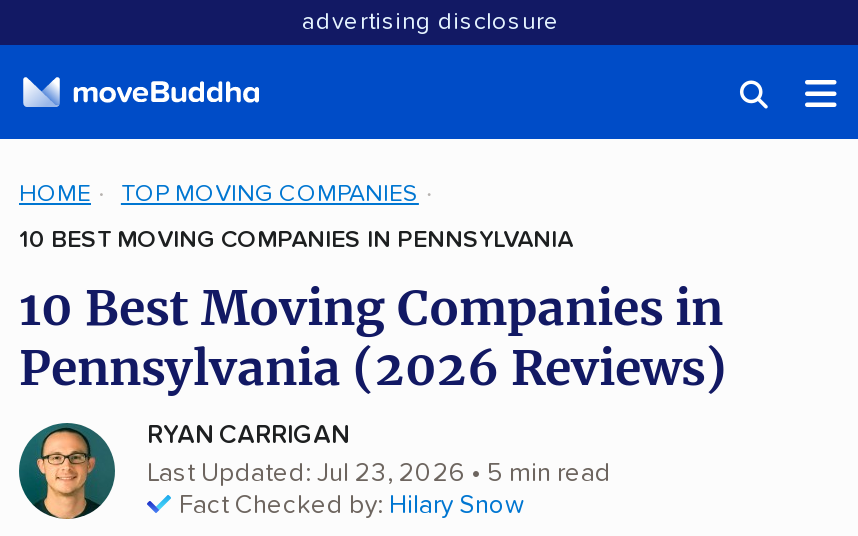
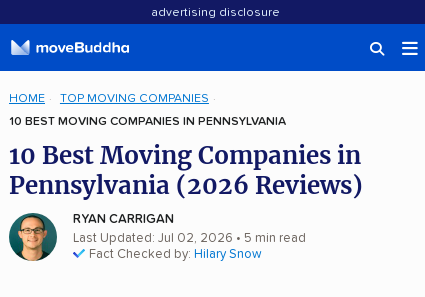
- Last Updated: Jul 23, 2026 • 5 min read
+ Last Updated: Jul 02, 2026 • 5 min read
